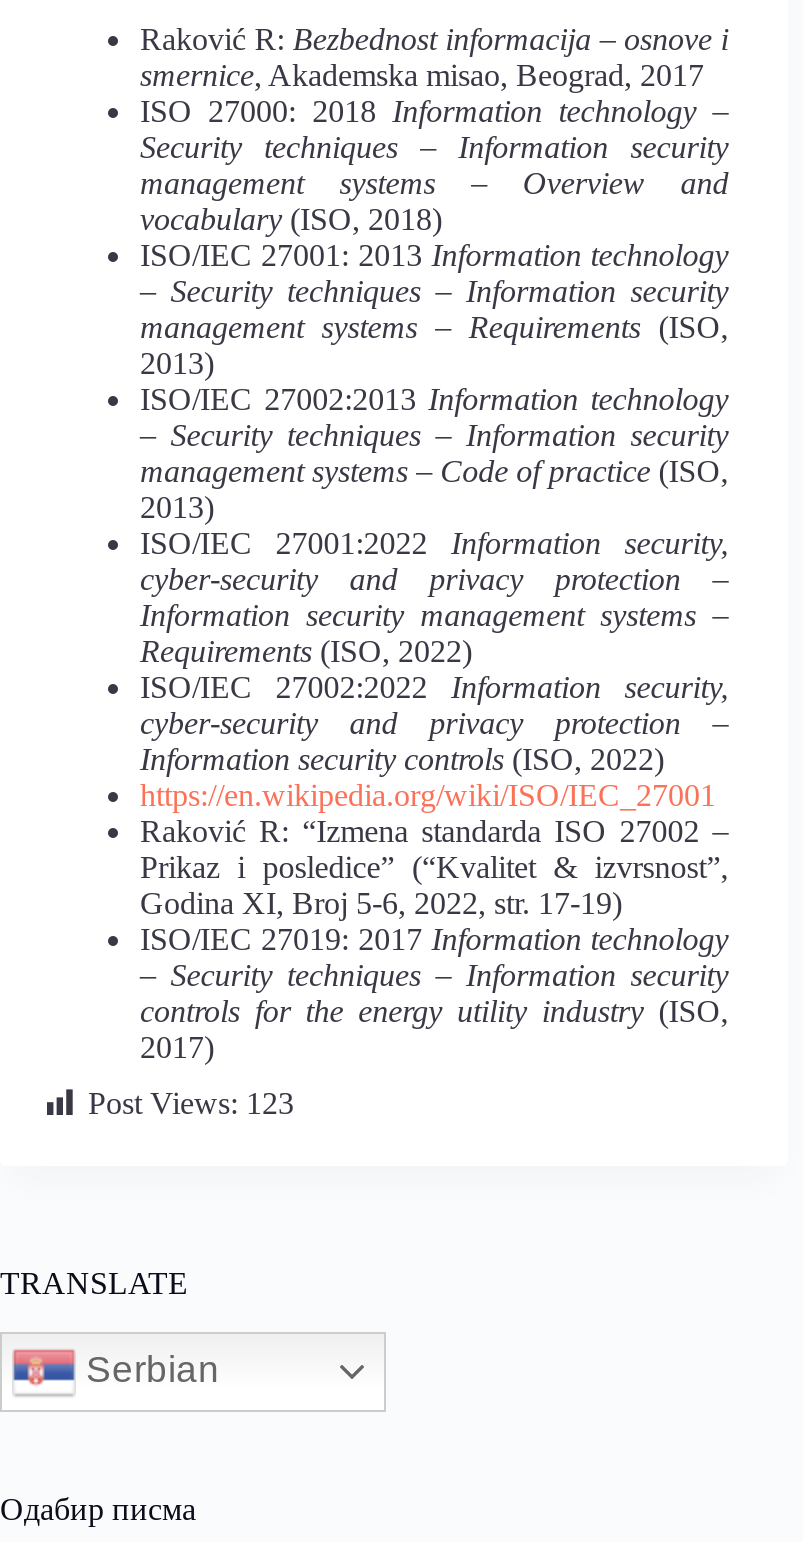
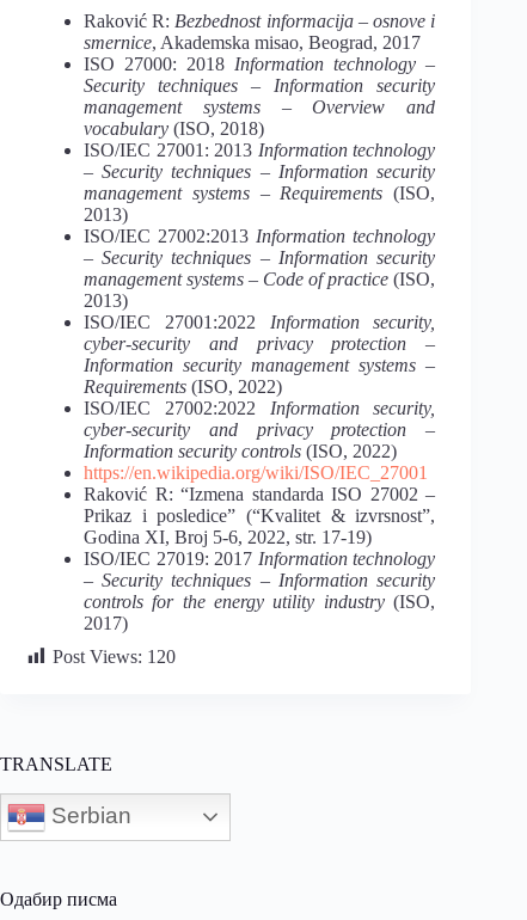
- Post Views: 123
+ Post Views: 120
